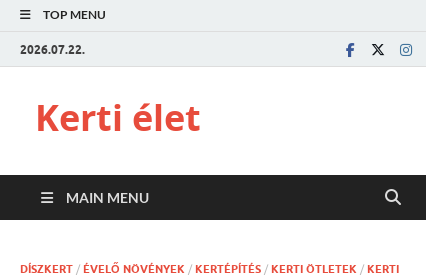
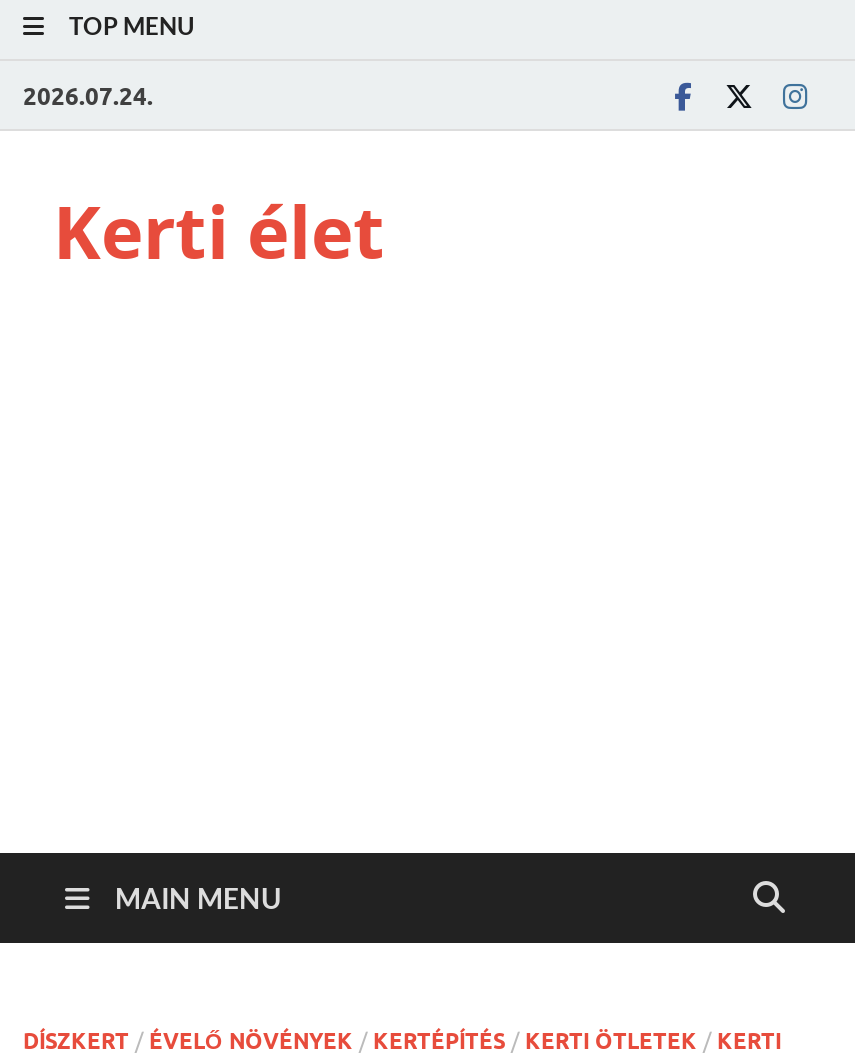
- 2026.07.22.
+ 2026.07.24.
